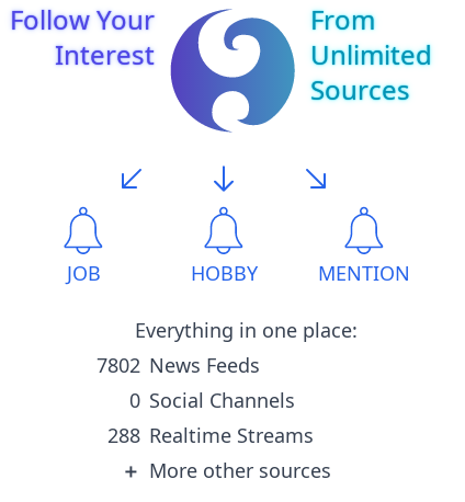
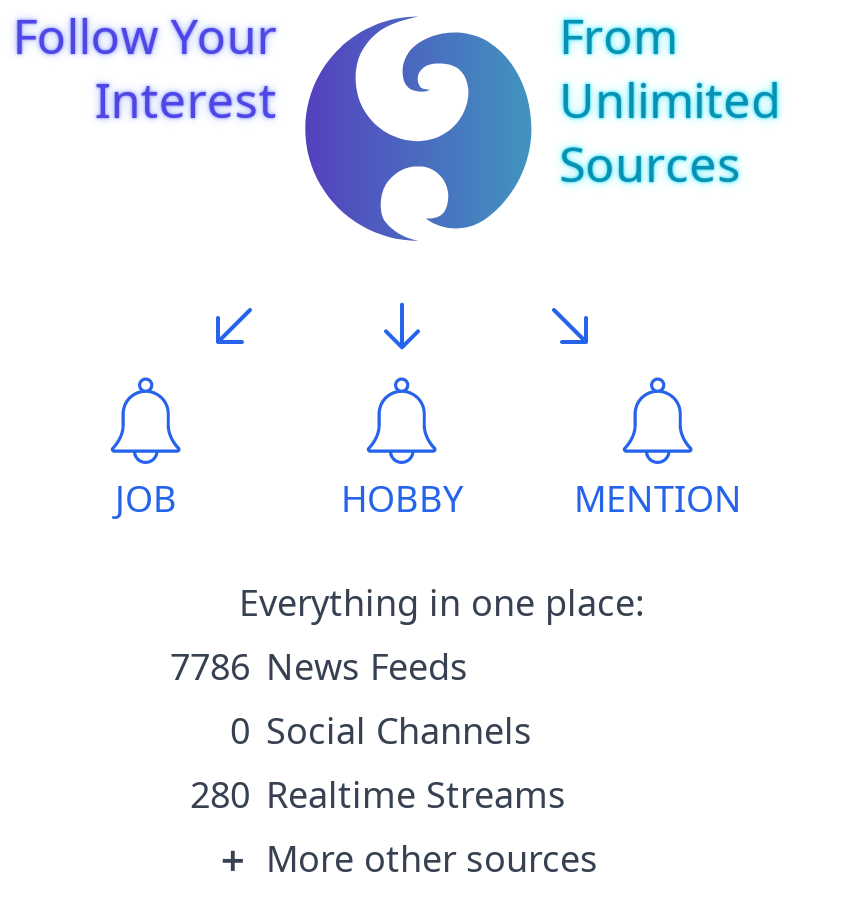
- 7802 News Feeds
+ 7786 News Feeds

- 288 Realtime Streams
+ 280 Realtime Streams
